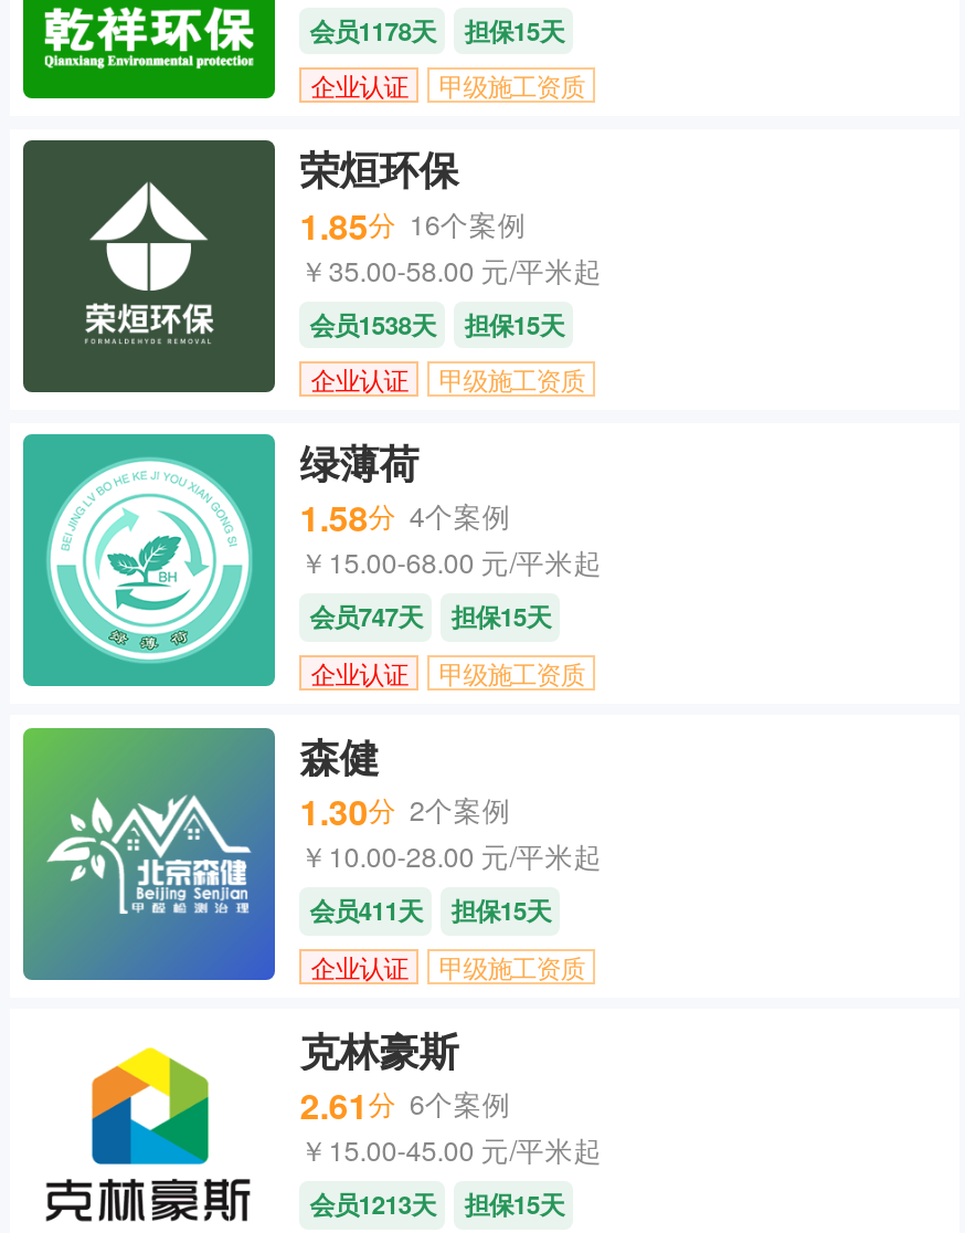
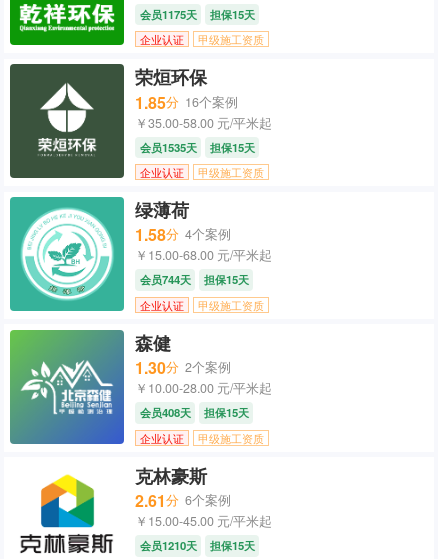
- 会员1178天 担保15天
+ 会员1175天 担保15天

- 会员1538天 担保15天
+ 会员1535天 担保15天

- 会员747天 担保15天
+ 会员744天 担保15天

- 会员411天 担保15天
+ 会员408天 担保15天

- 会员1213天 担保15天
+ 会员1210天 担保15天
